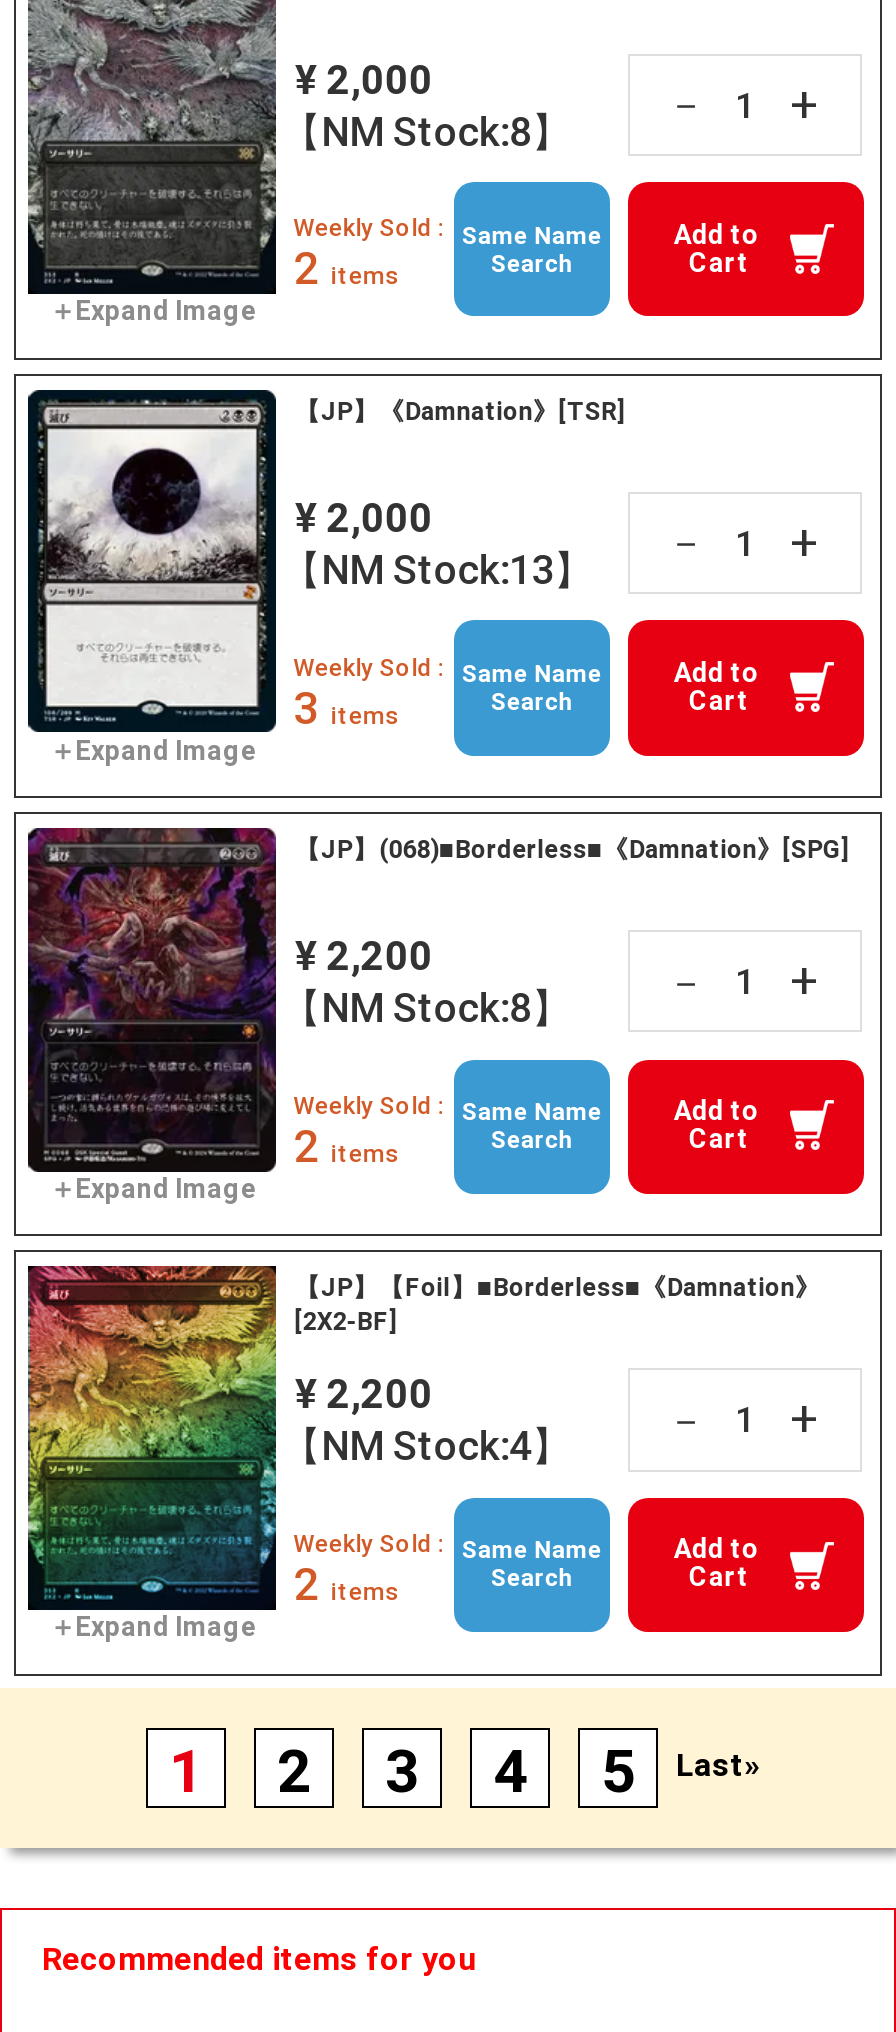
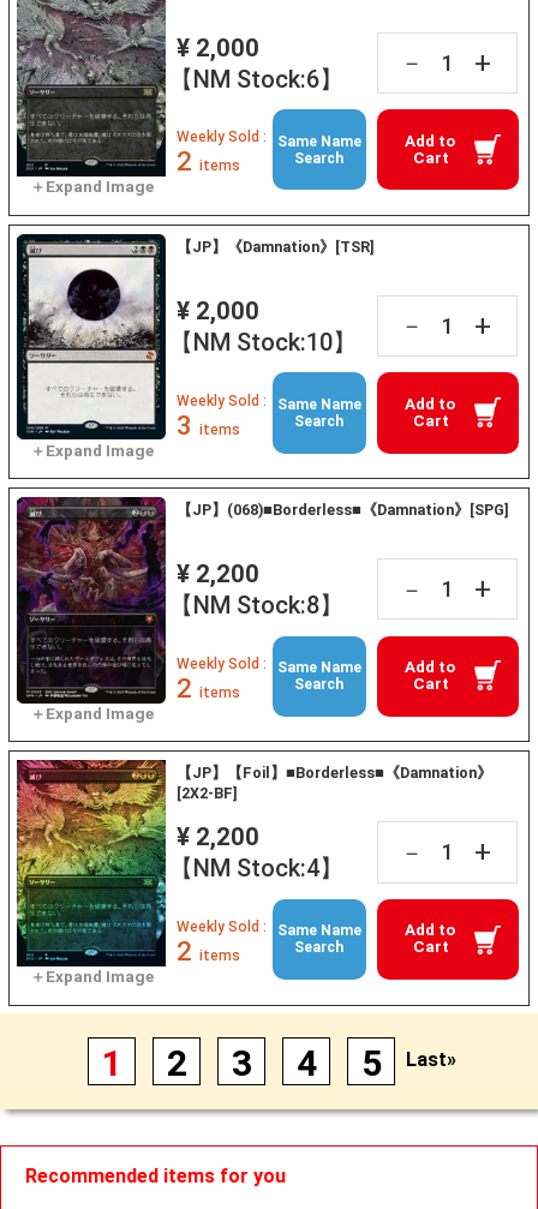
- 【NM Stock:8】
+ 【NM Stock:6】

- 【NM Stock:13】
+ 【NM Stock:10】
